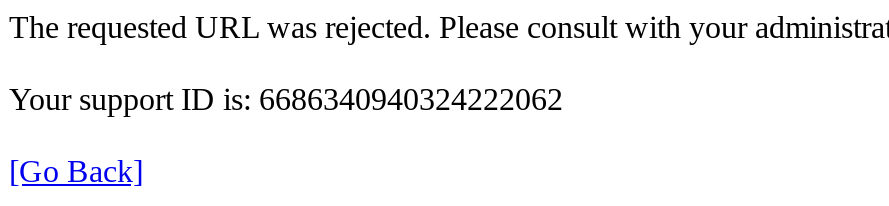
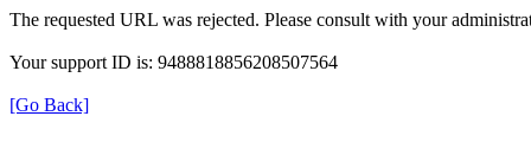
- Your support ID is: 6686340940324222062
+ Your support ID is: 9488818856208507564
